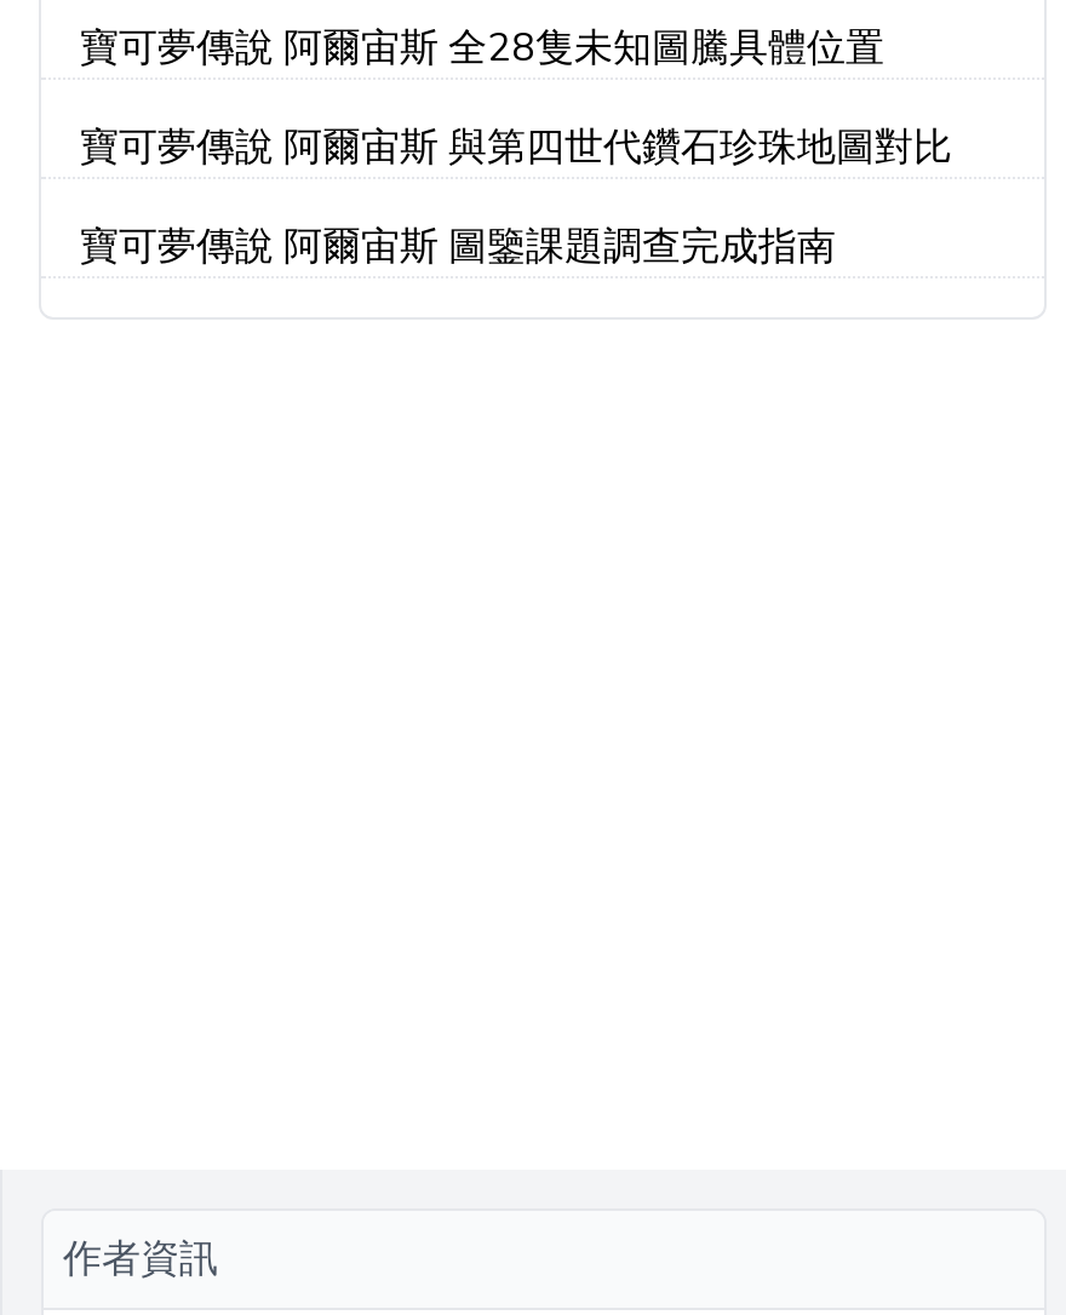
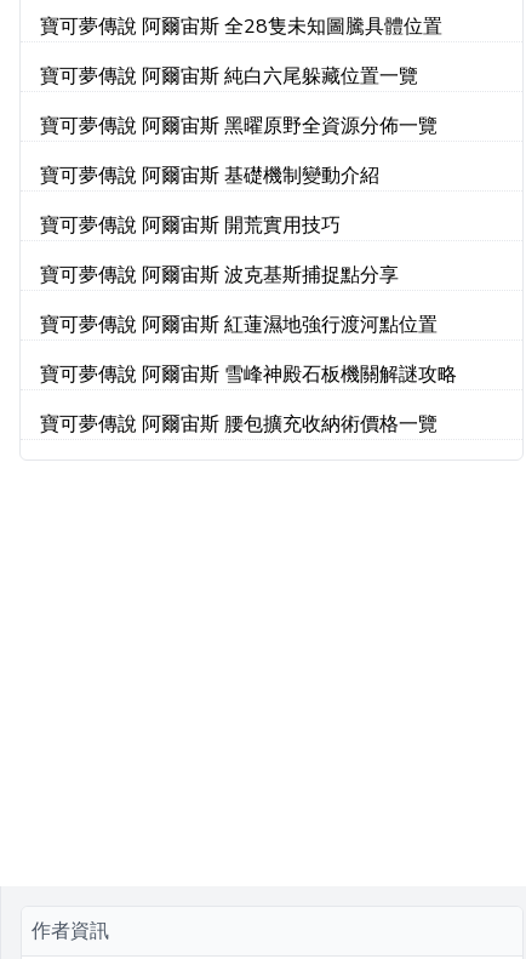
- 寶可夢傳說 阿爾宙斯 與第四世代鑽石珍珠地圖對比
- 寶可夢傳說 阿爾宙斯 圖鑒課題調查完成指南
+ 寶可夢傳說 阿爾宙斯 純白六尾躲藏位置一覽
+ 寶可夢傳說 阿爾宙斯 黑曜原野全資源分佈一覽
+ 寶可夢傳說 阿爾宙斯 基礎機制變動介紹
+ 寶可夢傳說 阿爾宙斯 開荒實用技巧
+ 寶可夢傳說 阿爾宙斯 波克基斯捕捉點分享
+ 寶可夢傳說 阿爾宙斯 紅蓮濕地強行渡河點位置
+ 寶可夢傳說 阿爾宙斯 雪峰神殿石板機關解謎攻略
+ 寶可夢傳說 阿爾宙斯 腰包擴充收納術價格一覽
